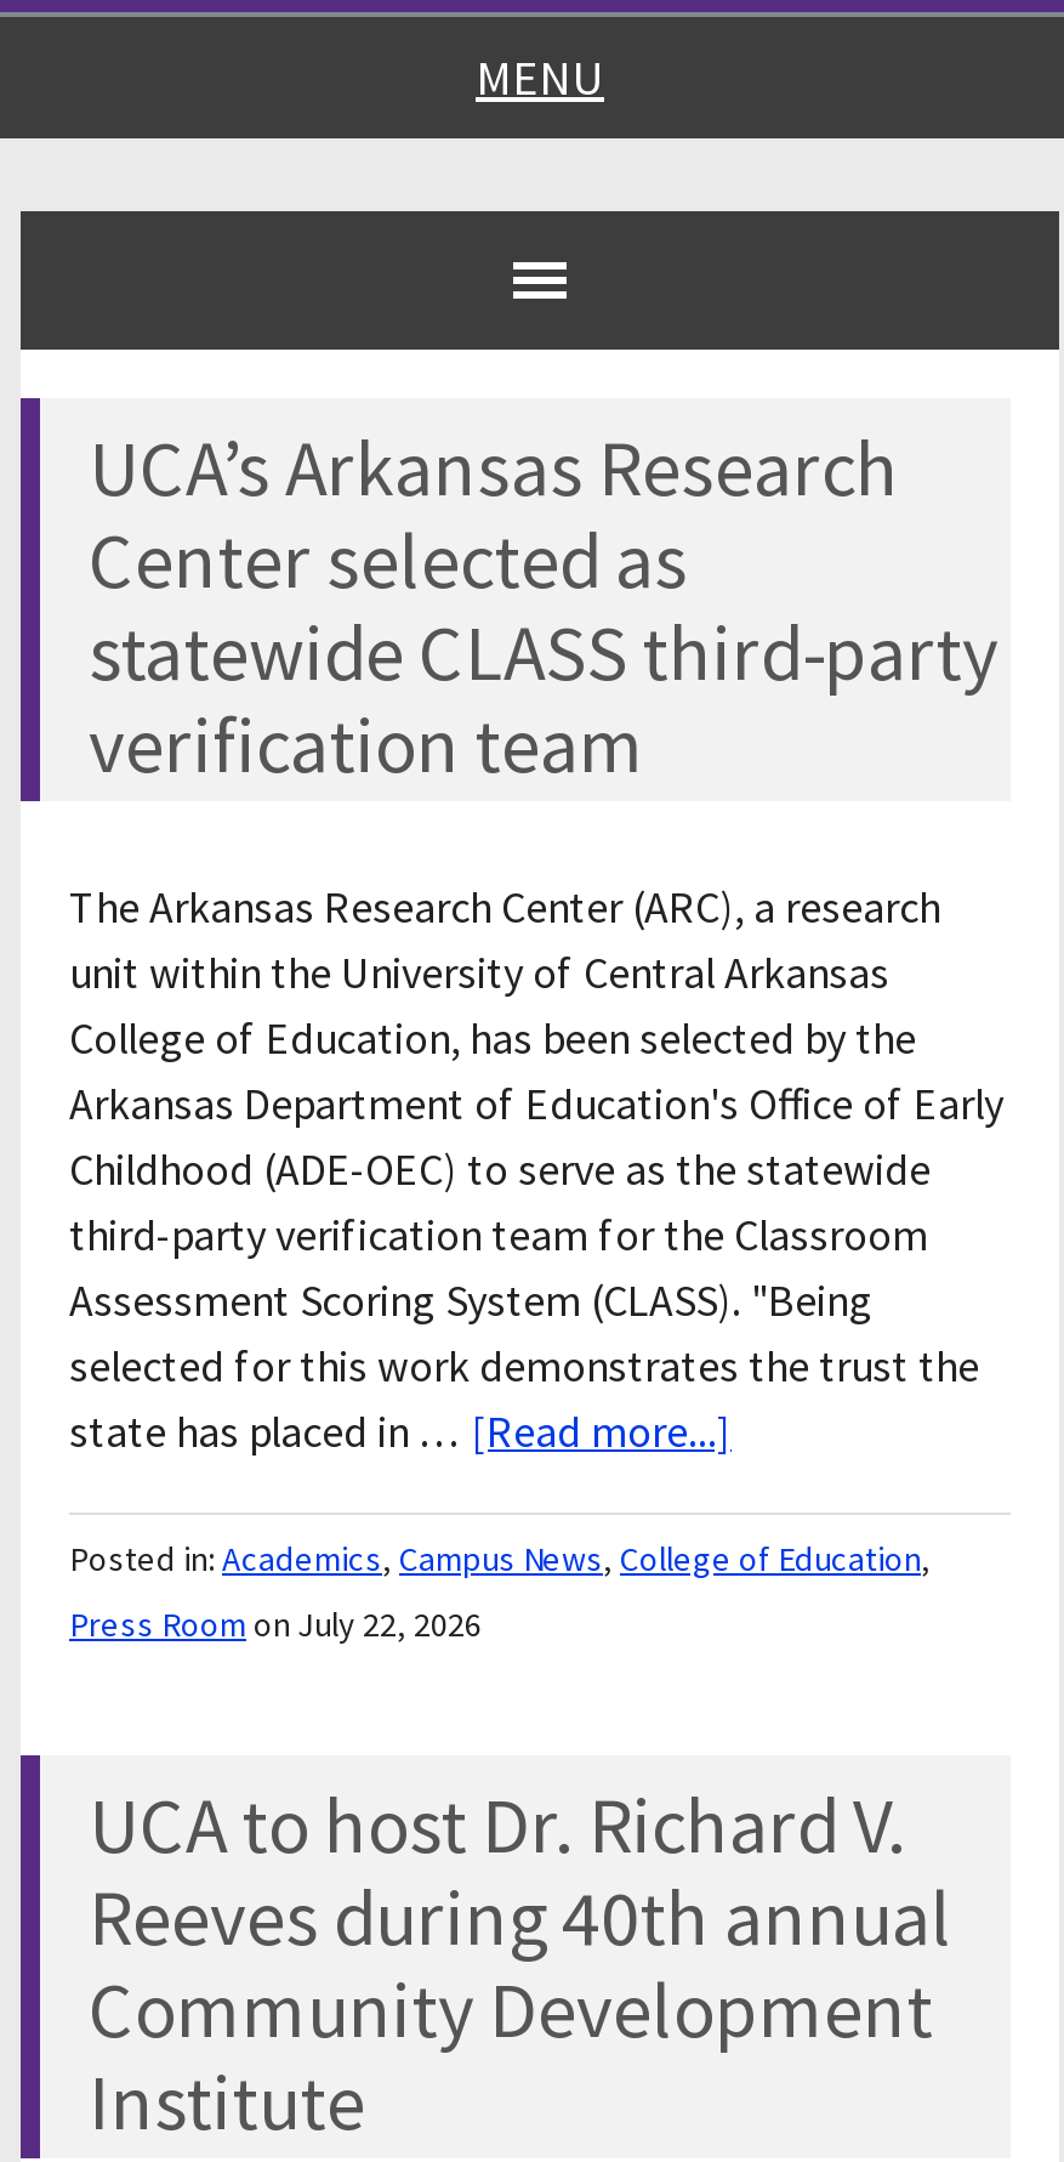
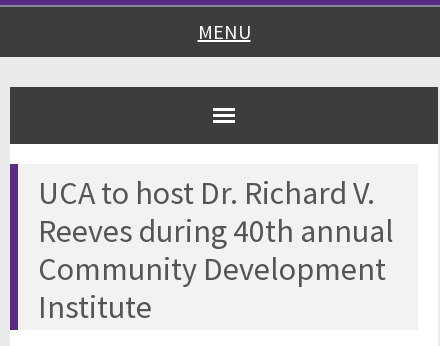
- UCA’s Arkansas Research
- Center selected as
- statewide CLASS third-party
- verification team
- The Arkansas Research Center (ARC), a research
- unit within the University of Central Arkansas
- College of Education, has been selected by the
- Arkansas Department of Education's Office of Early
- Childhood (ADE-OEC) to serve as the statewide
- third-party verification team for the Classroom
- Assessment Scoring System (CLASS). "Being
- selected for this work demonstrates the trust the
- state has placed in … [Read more...]
- Posted in: Academics, Campus News, College of Education,
- Press Room on July 22, 2026
